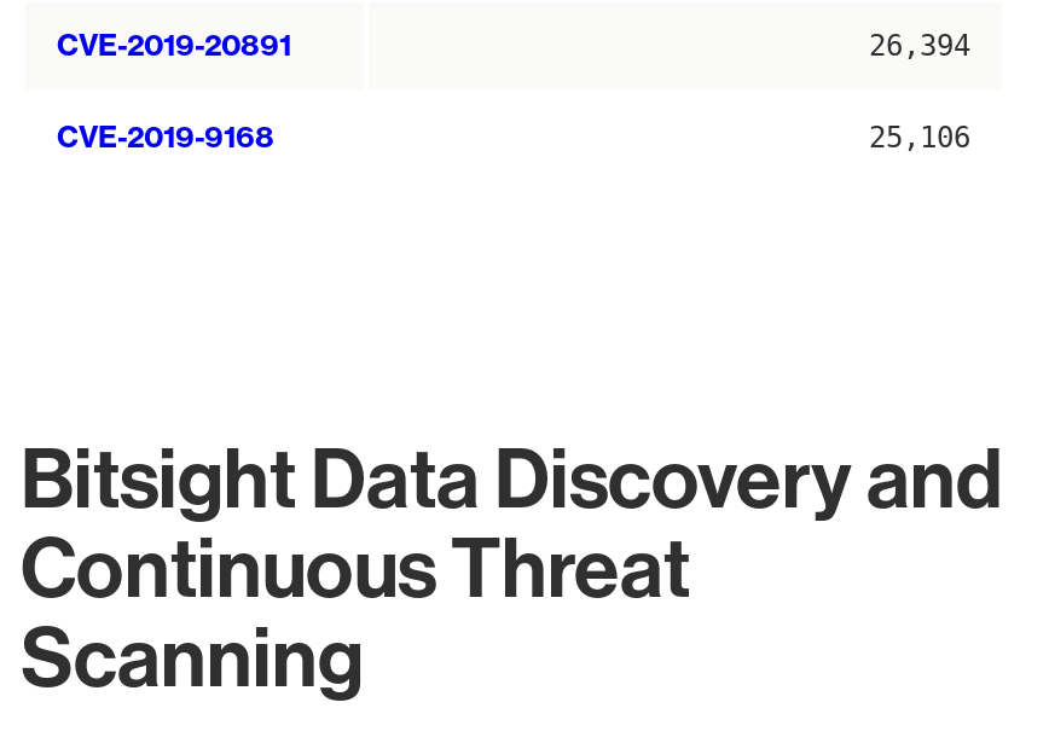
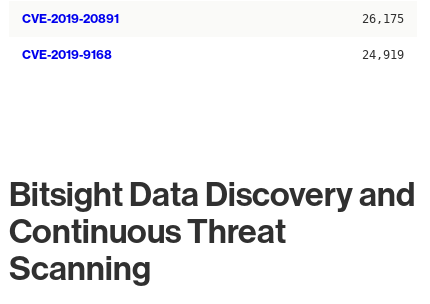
- 26,394
+ 26,175

- 25,106
+ 24,919
